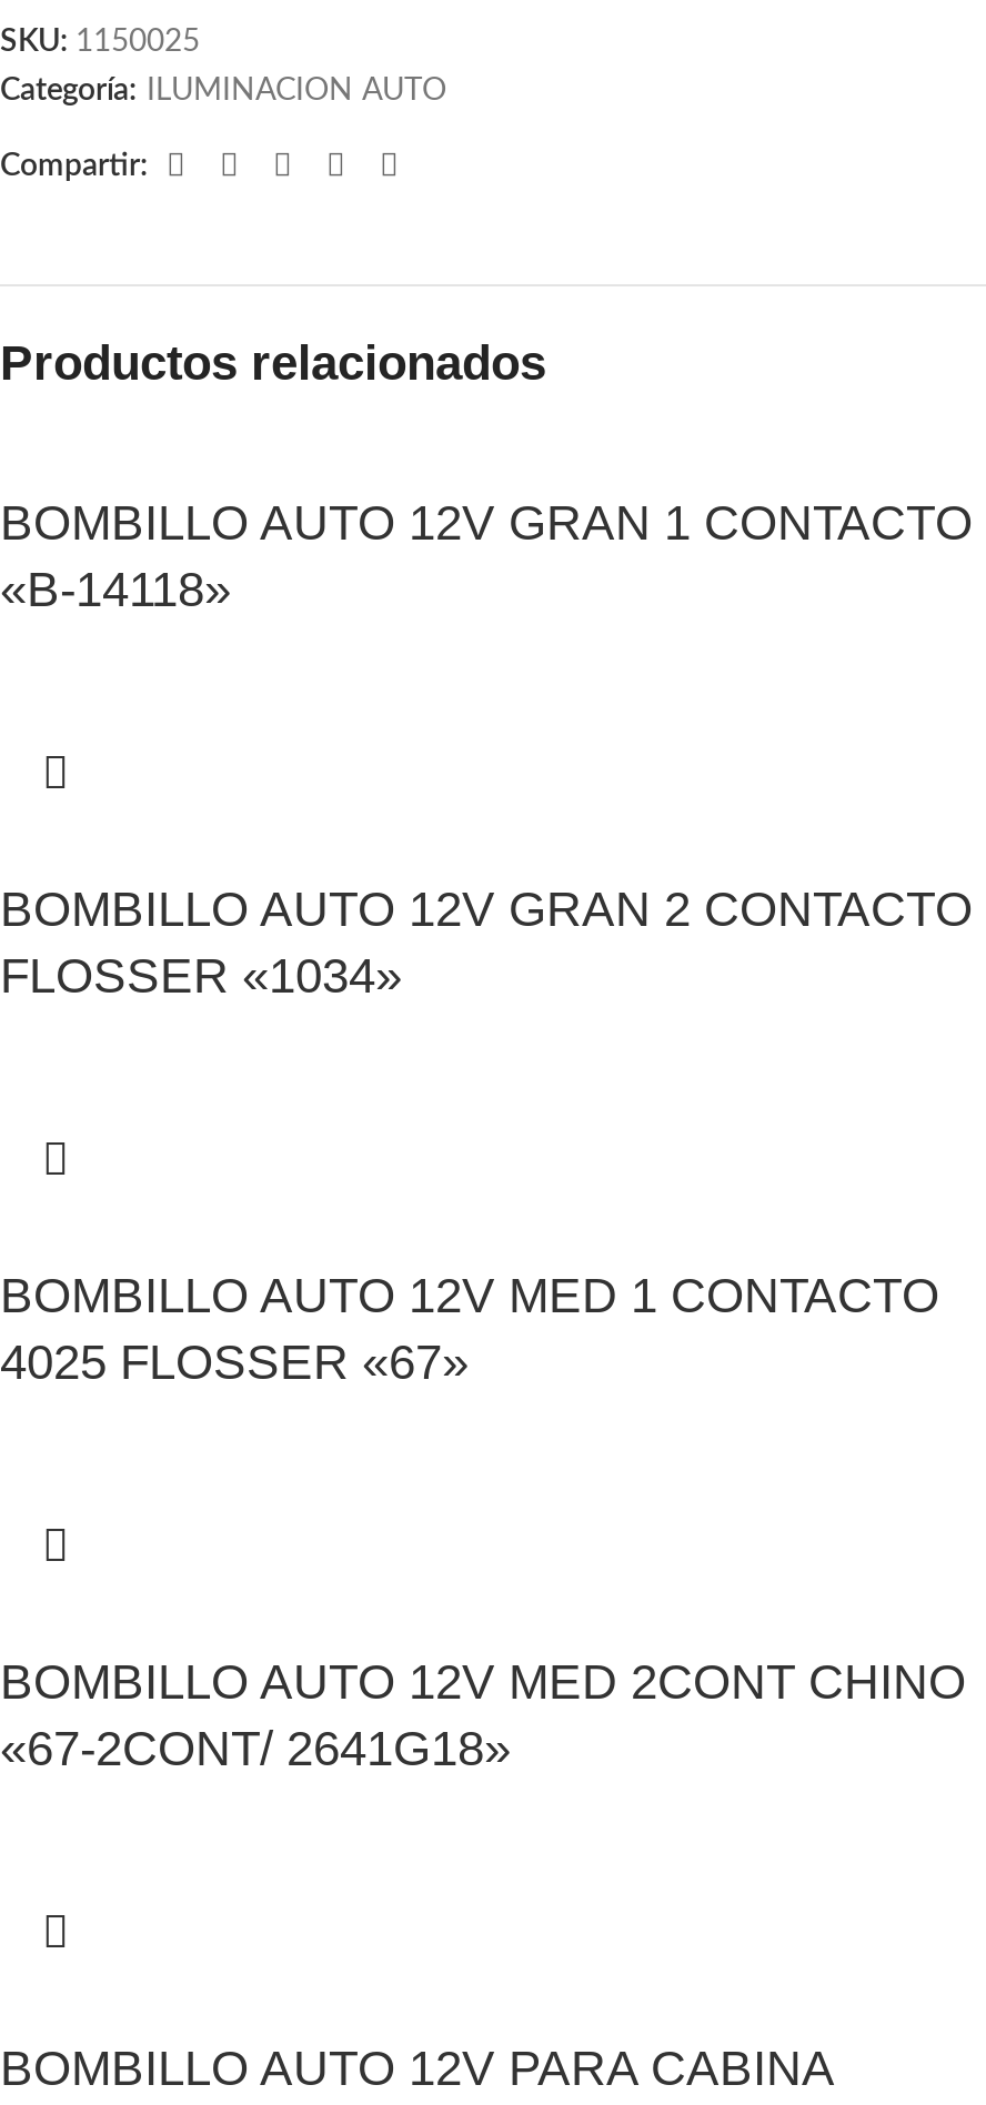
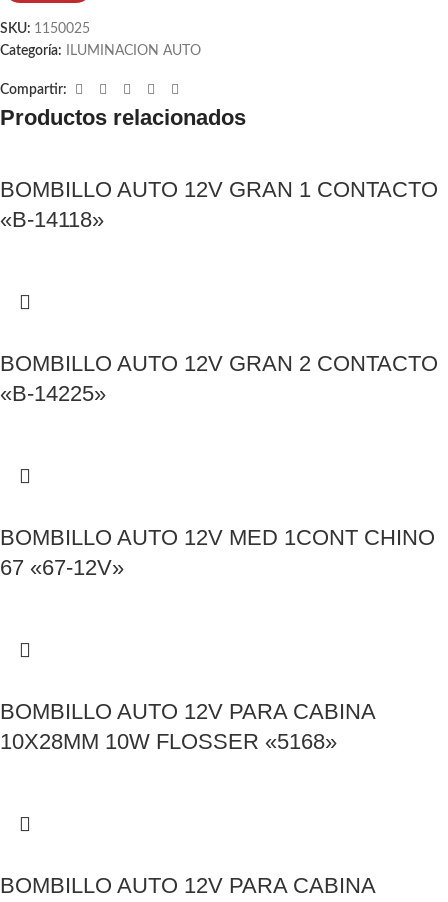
- FLOSSER «1034»
+ «B-14225»

- BOMBILLO AUTO 12V MED 1 CONTACTO
- 4025 FLOSSER «67»
+ BOMBILLO AUTO 12V MED 1CONT CHINO
+ 67 «67-12V»

- BOMBILLO AUTO 12V MED 2CONT CHINO
- «67-2CONT/ 2641G18»
+ BOMBILLO AUTO 12V PARA CABINA
+ 10X28MM 10W FLOSSER «5168»
